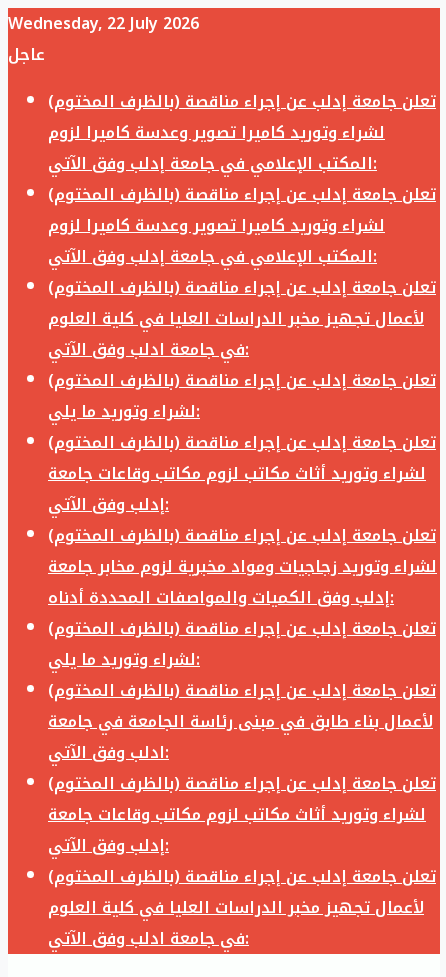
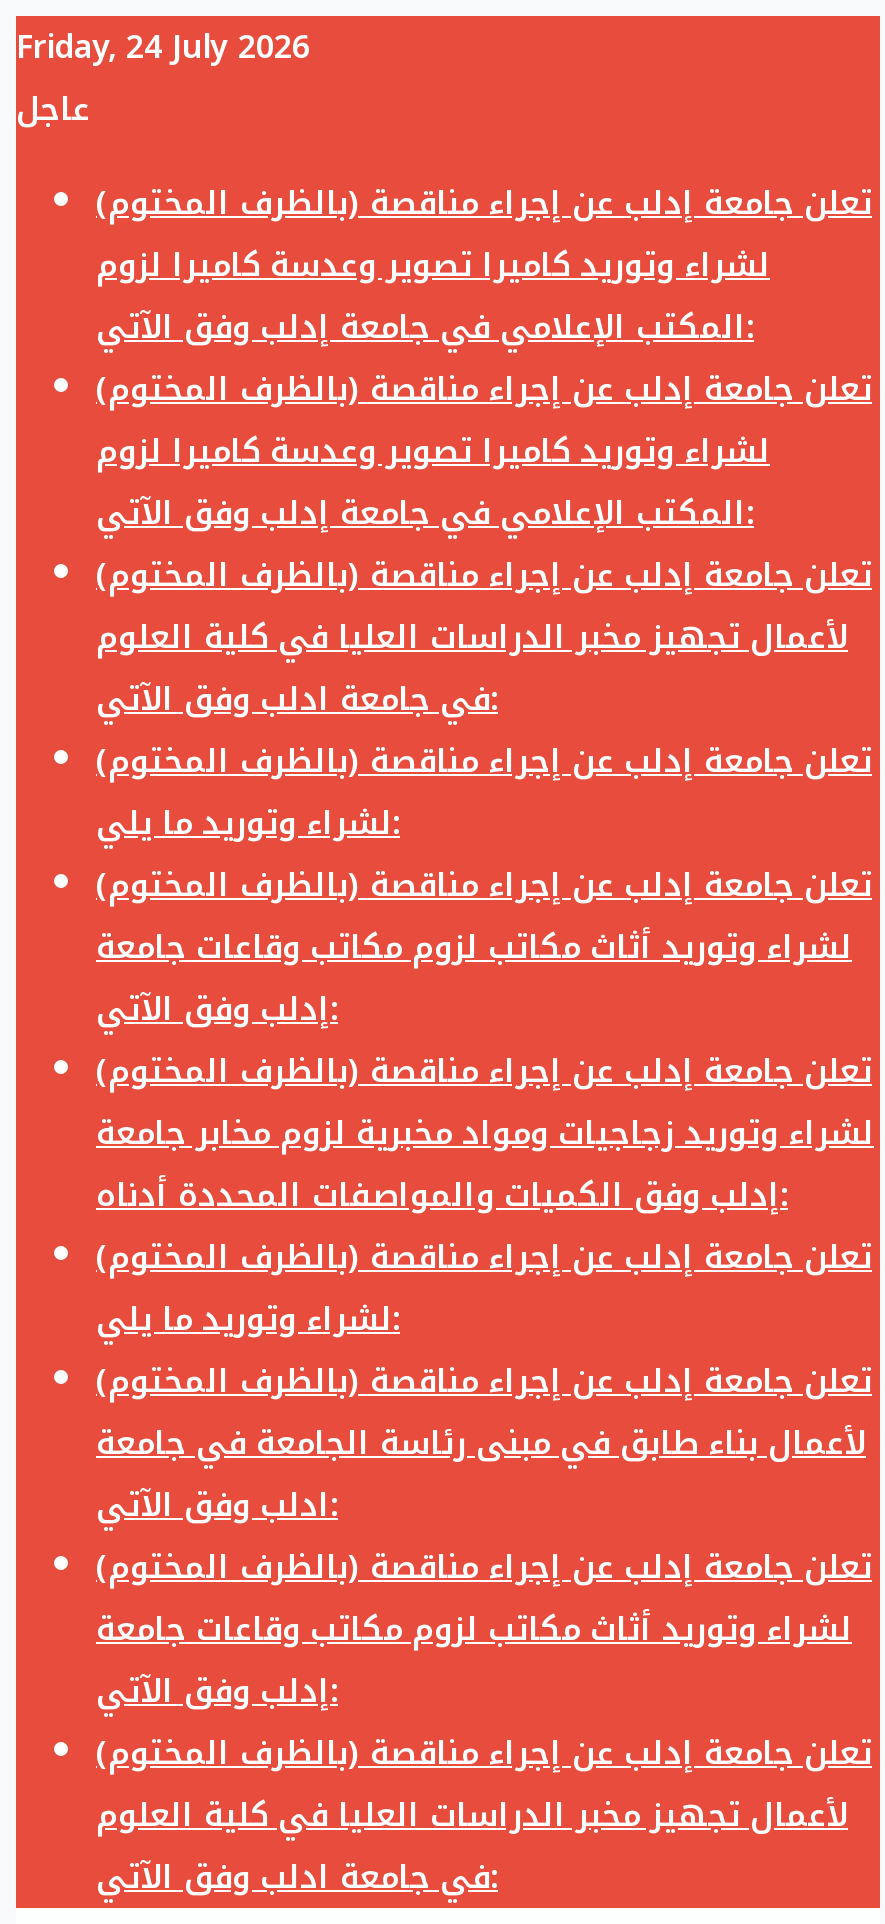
- Wednesday, 22 July 2026
+ Friday, 24 July 2026
